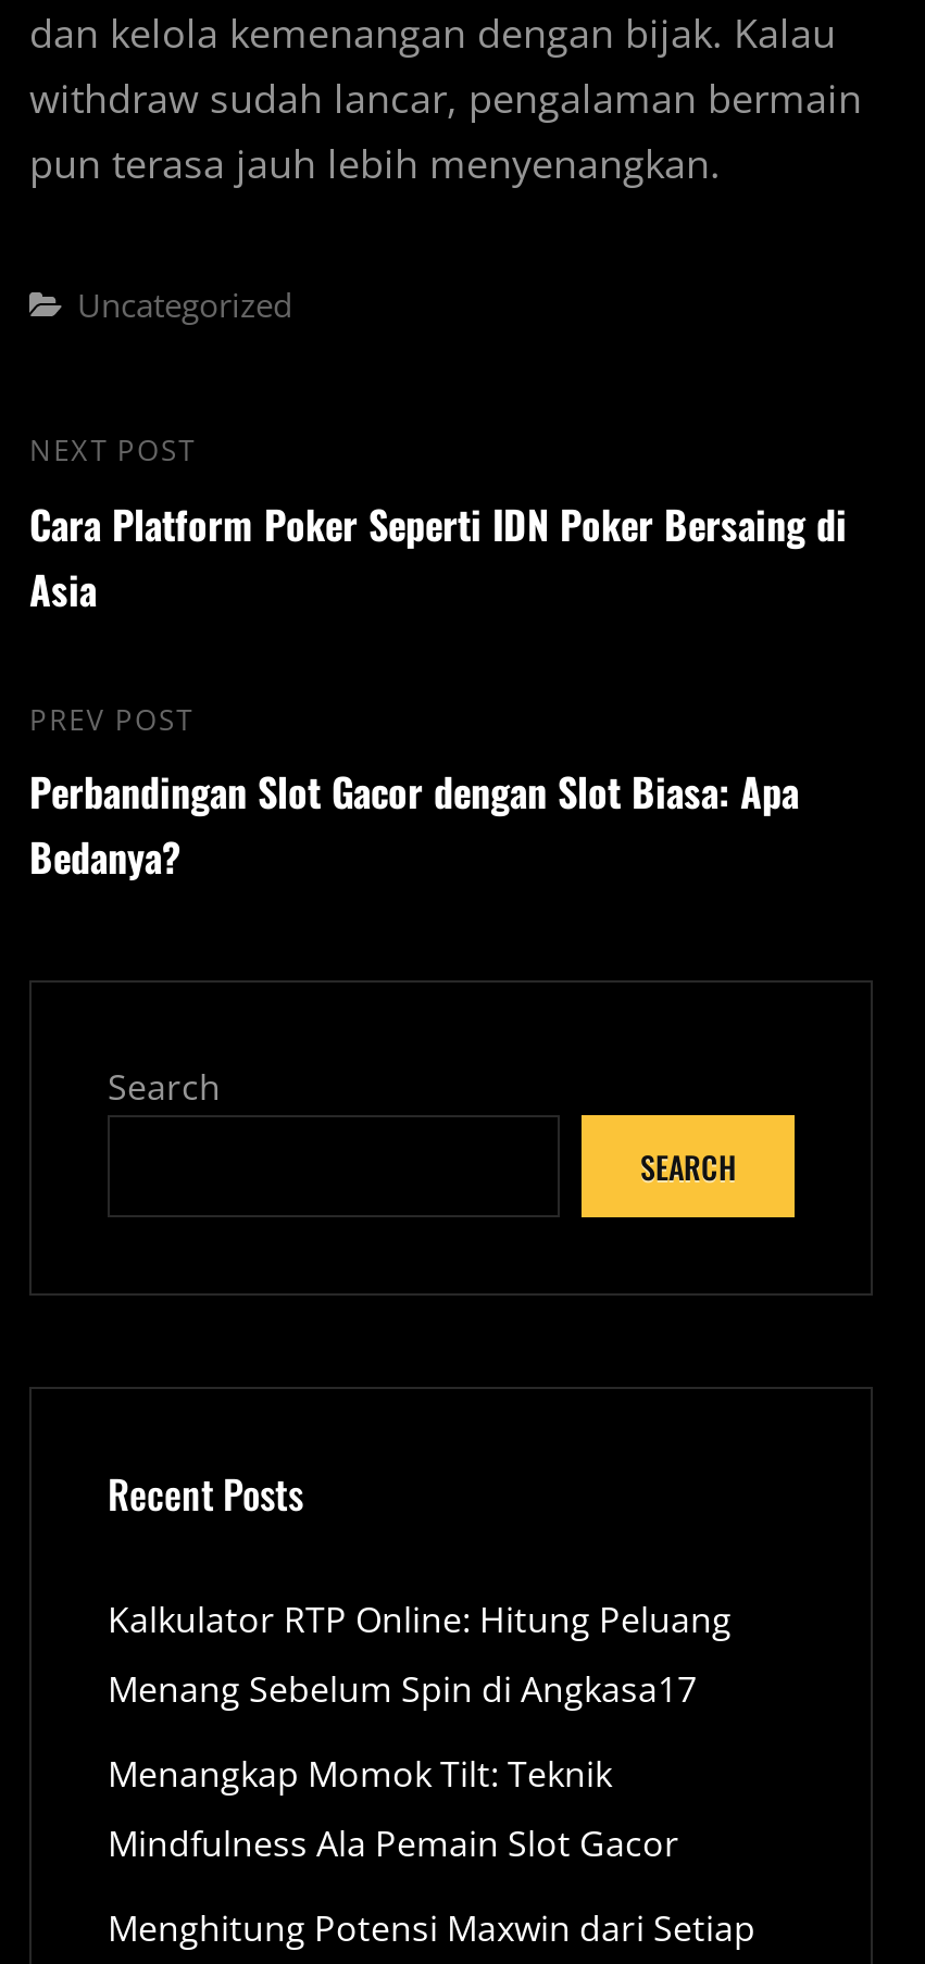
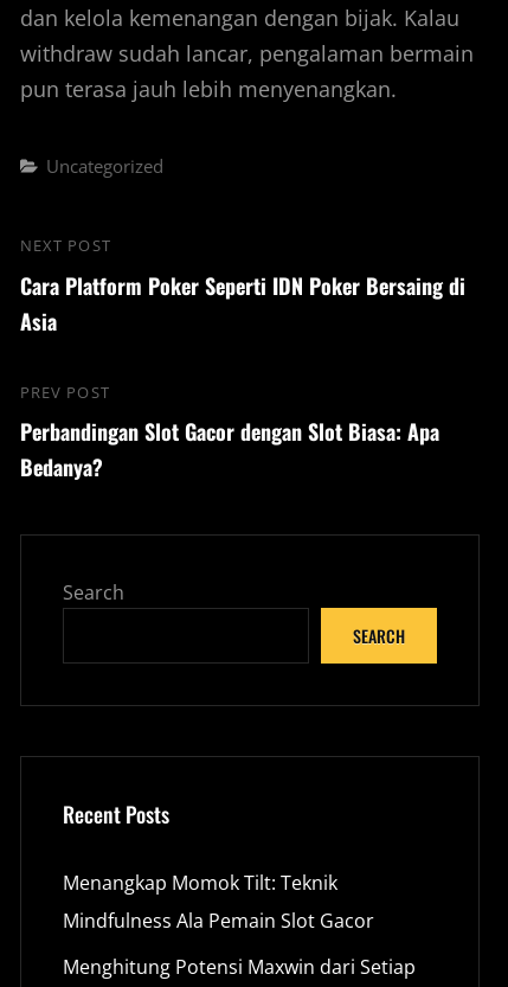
- Kalkulator RTP Online: Hitung Peluang
- Menang Sebelum Spin di Angkasa17
